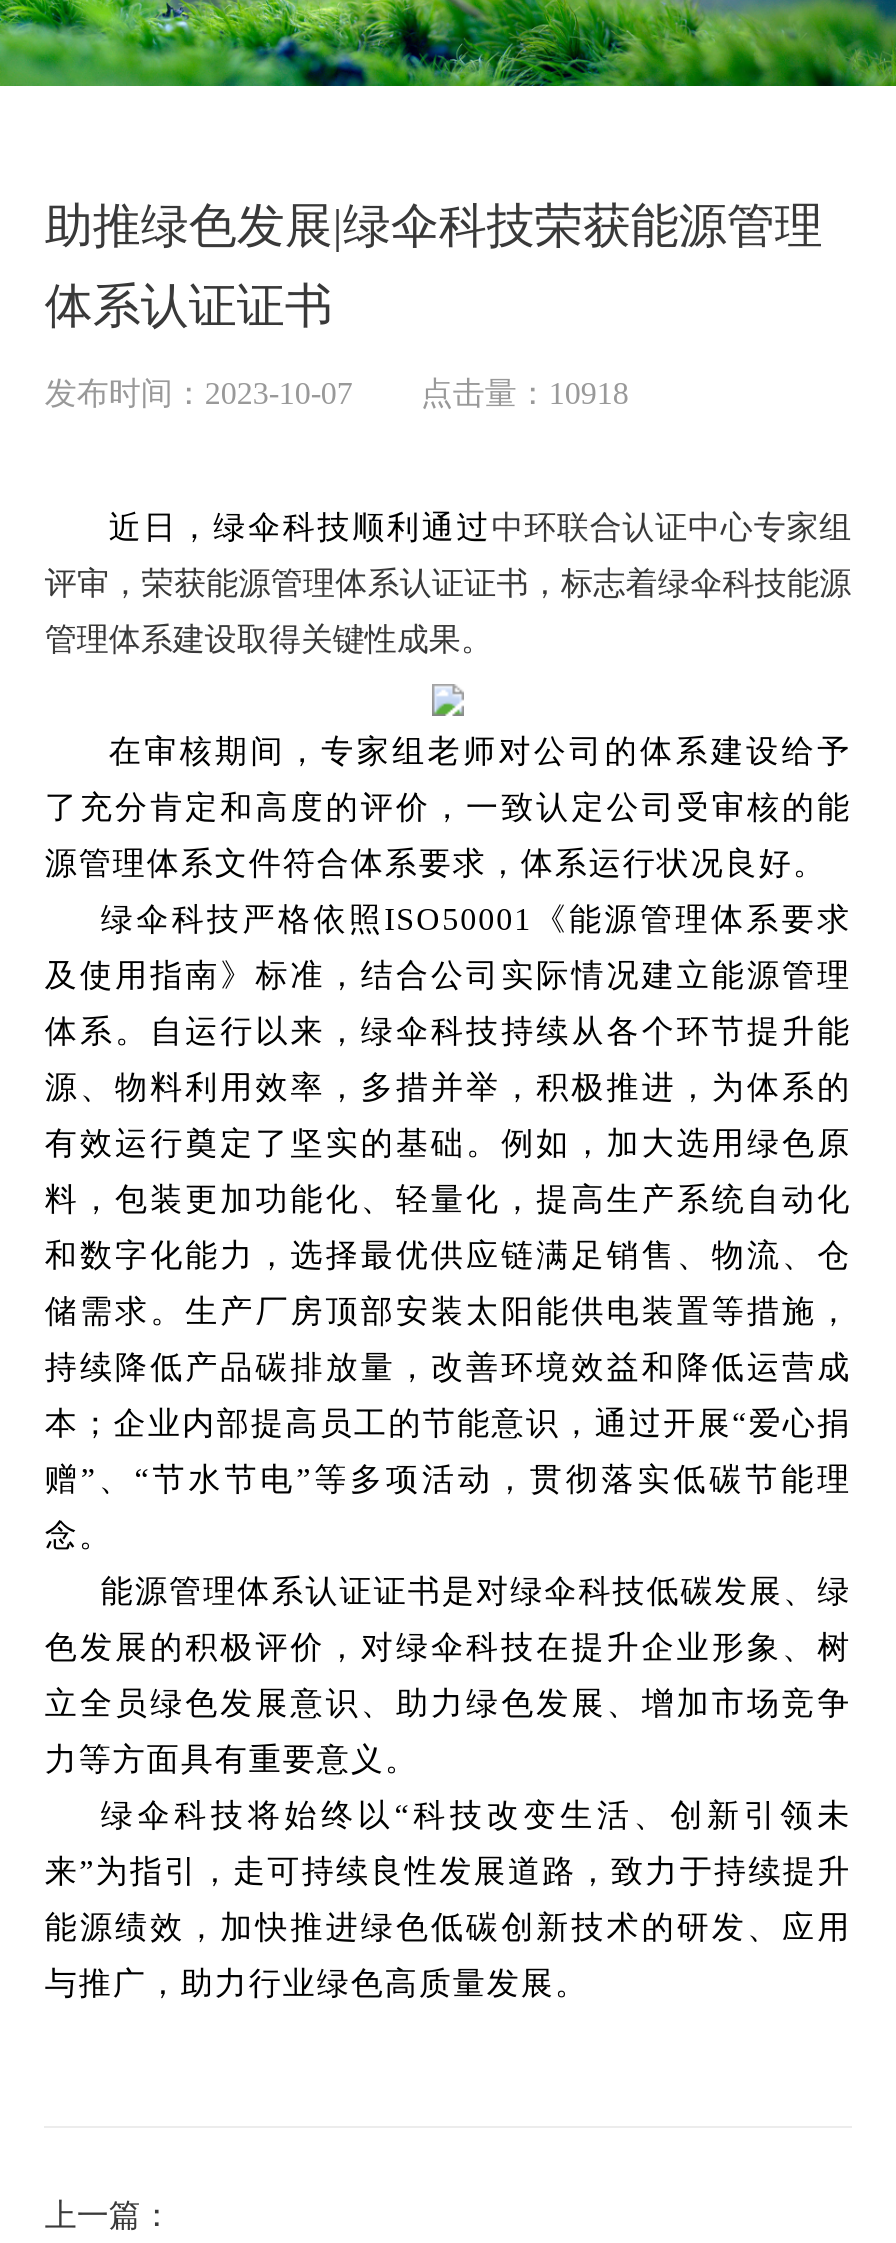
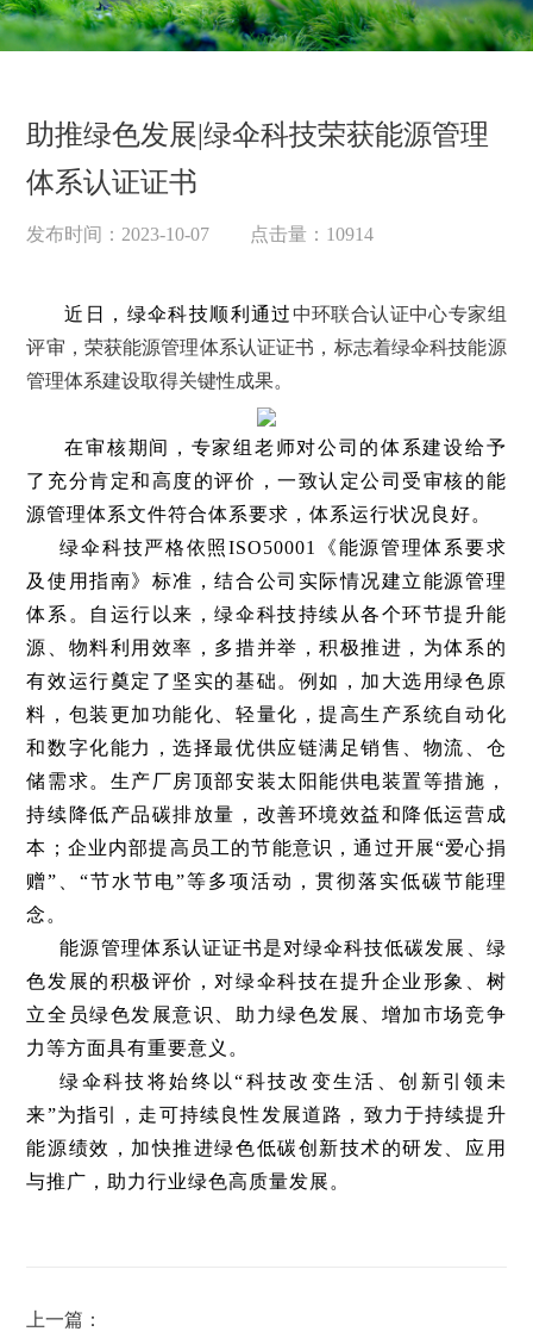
- 发布时间：2023-10-07 点击量：10918
+ 发布时间：2023-10-07 点击量：10914
